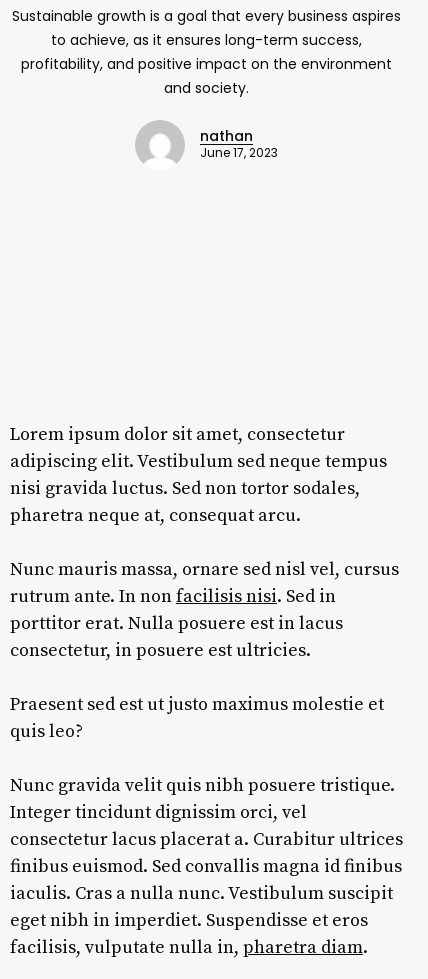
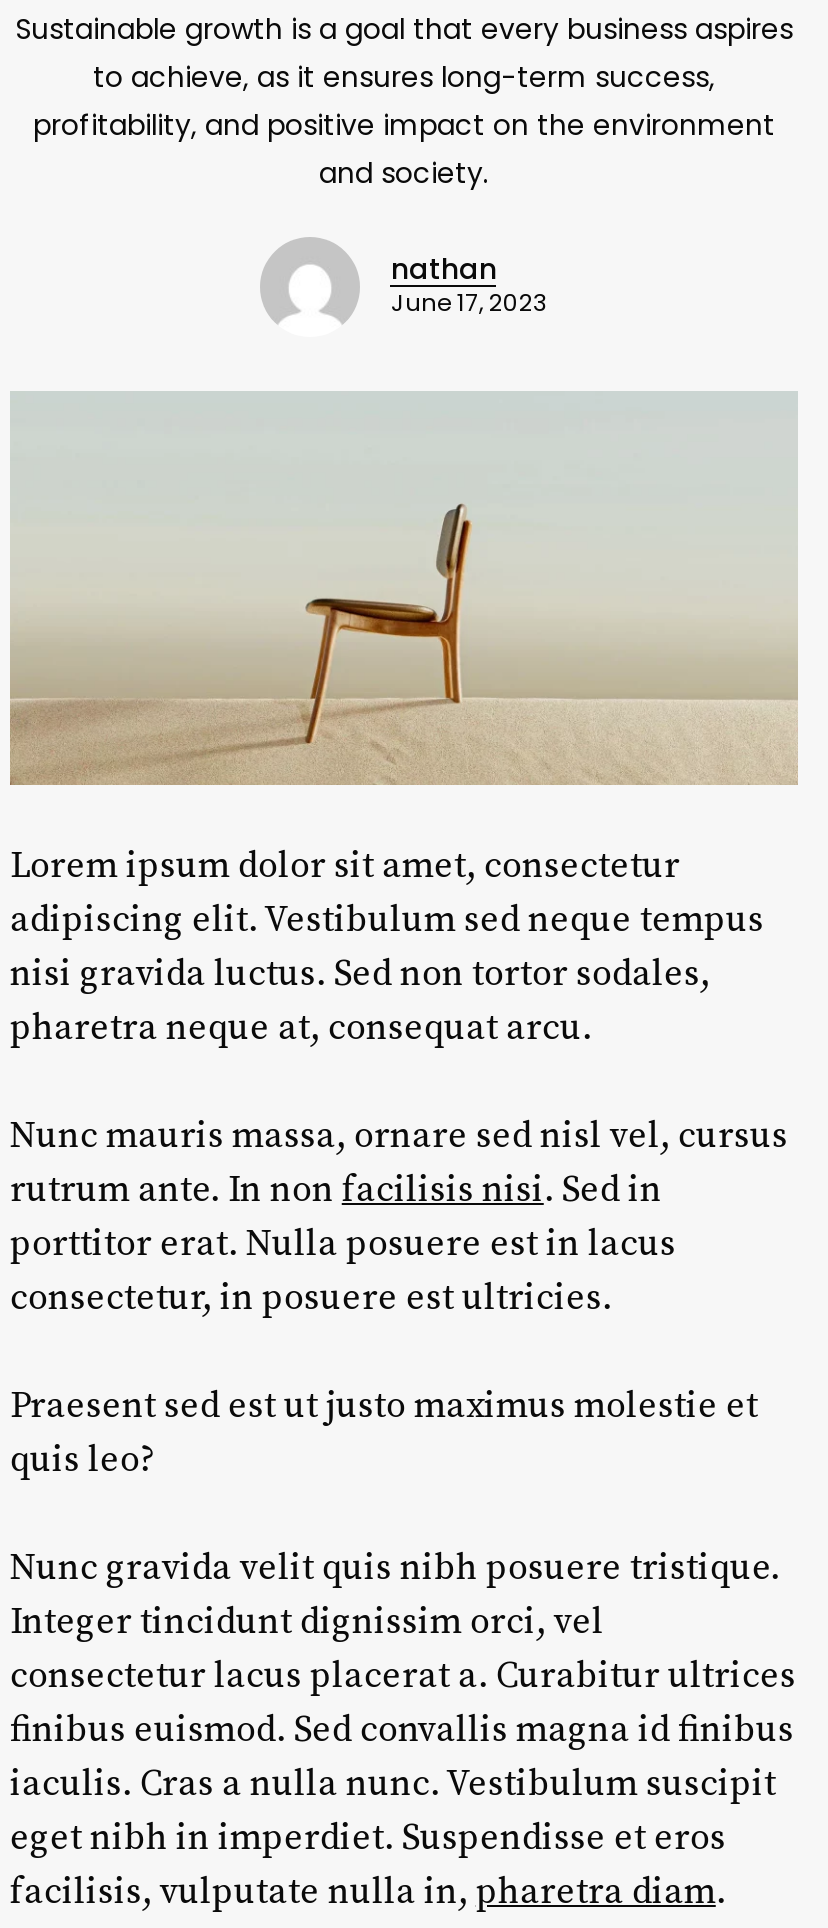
+ [image]
